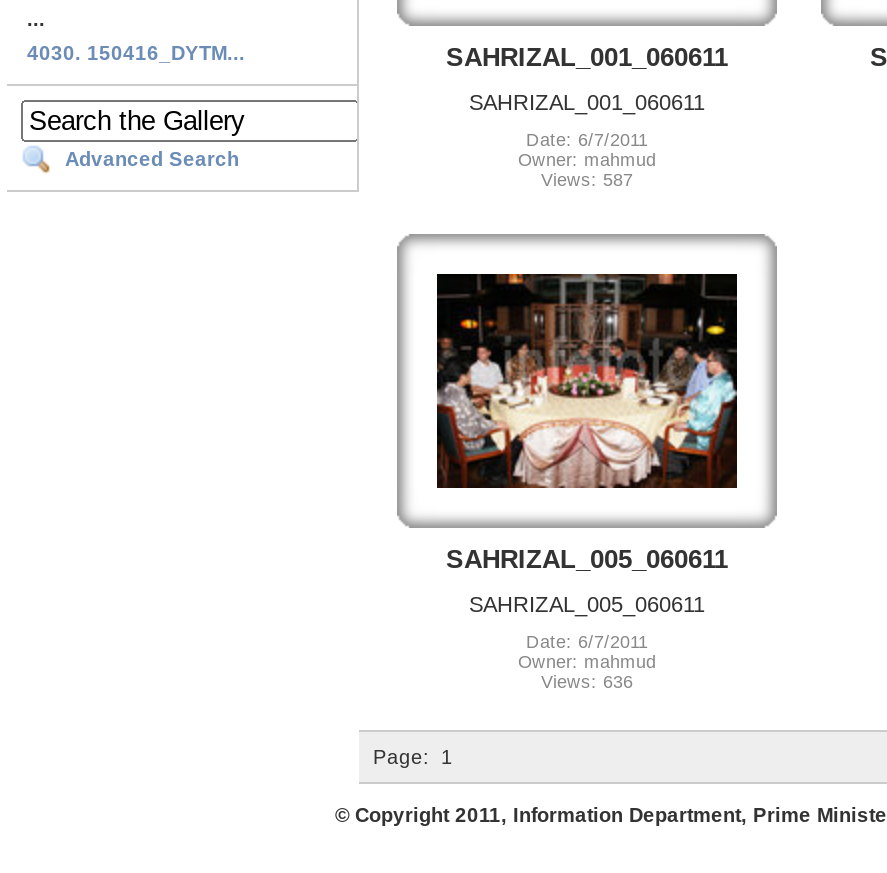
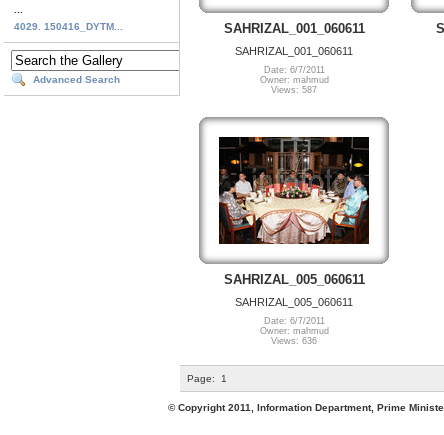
- 4030. 150416_DYTM...
+ 4029. 150416_DYTM...
